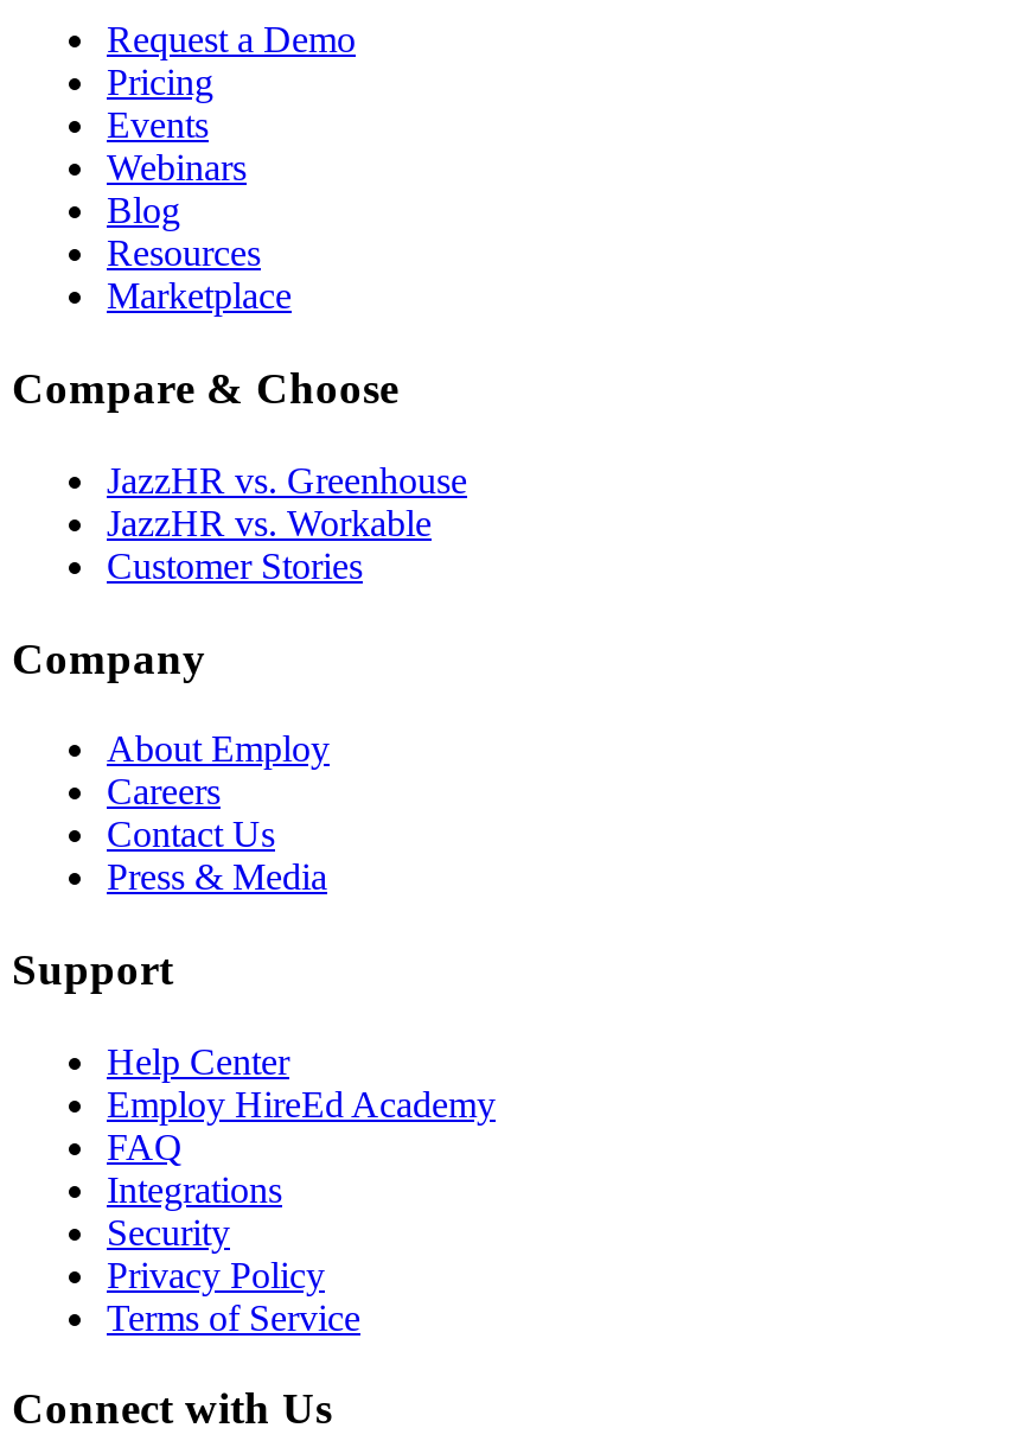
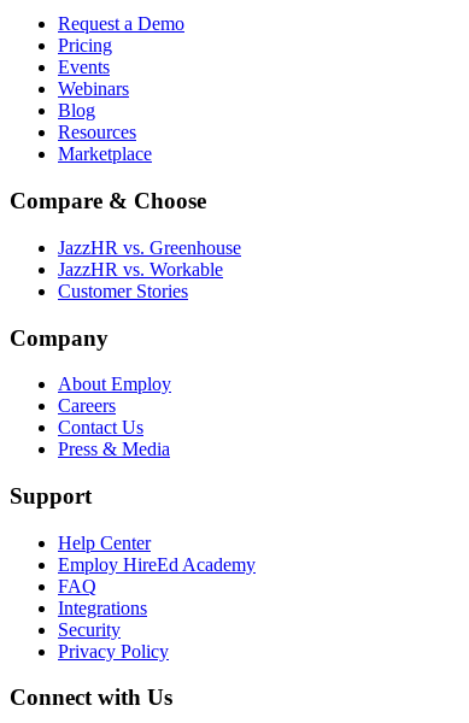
- Terms of Service
